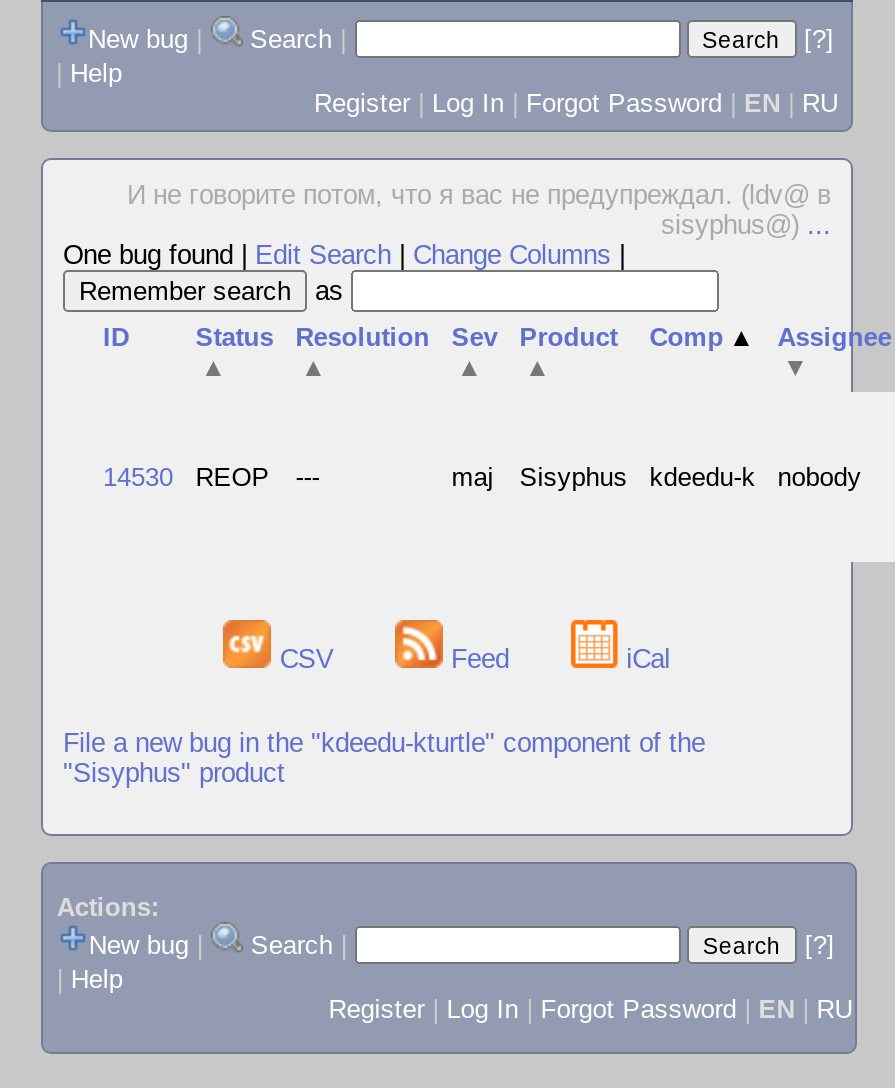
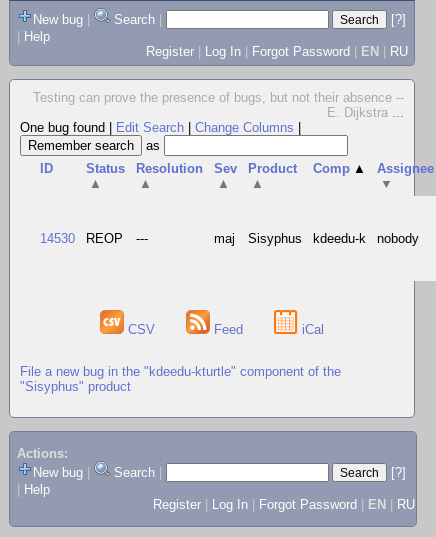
- И не говорите потом, что я вас не предупреждал. (ldv@ в
- sisyphus@)...
+ Testing can prove the presence of bugs, but not their absence --
+ E. Dijkstra...
